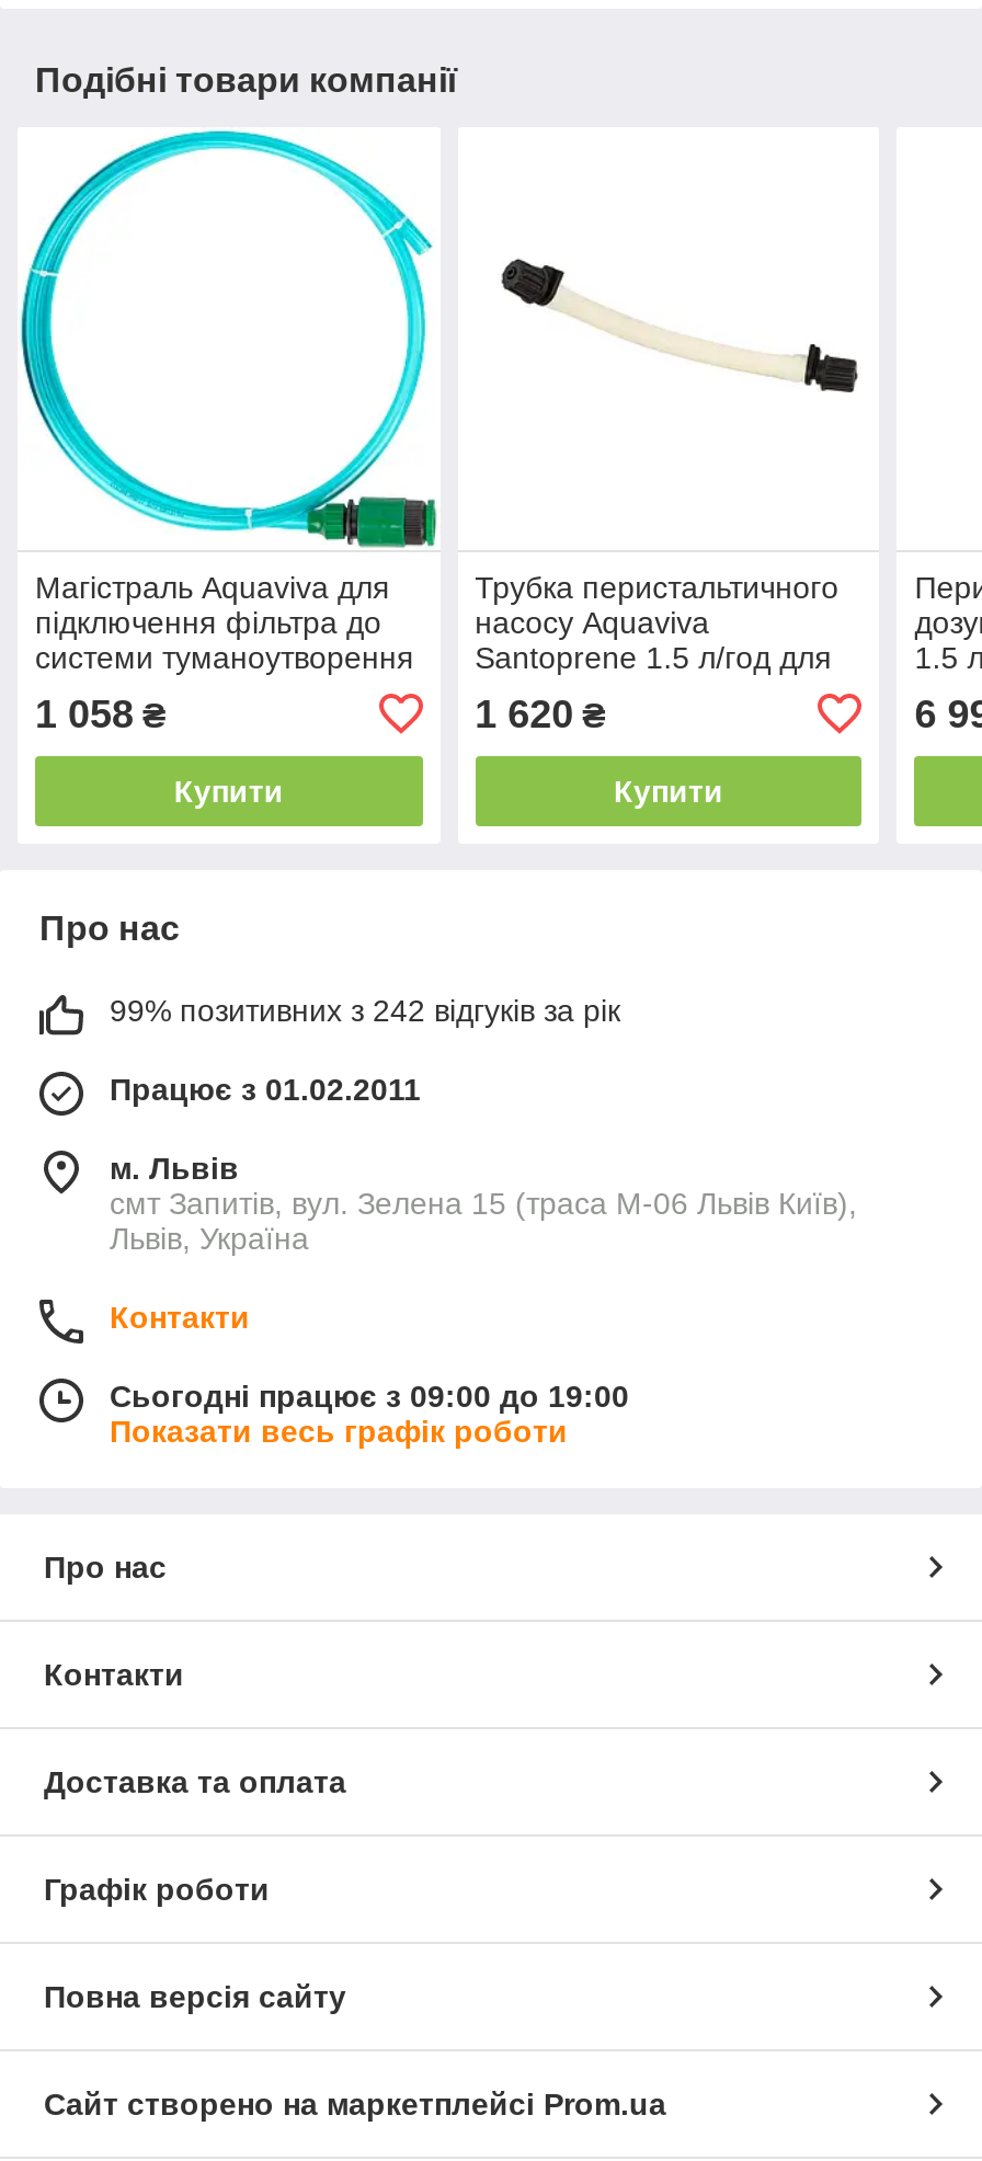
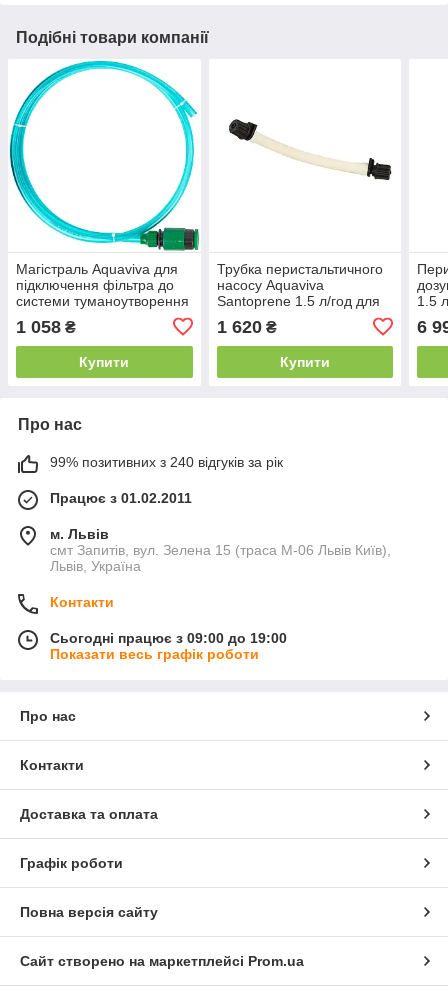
- 99% позитивних з 242 відгуків за рік
+ 99% позитивних з 240 відгуків за рік
